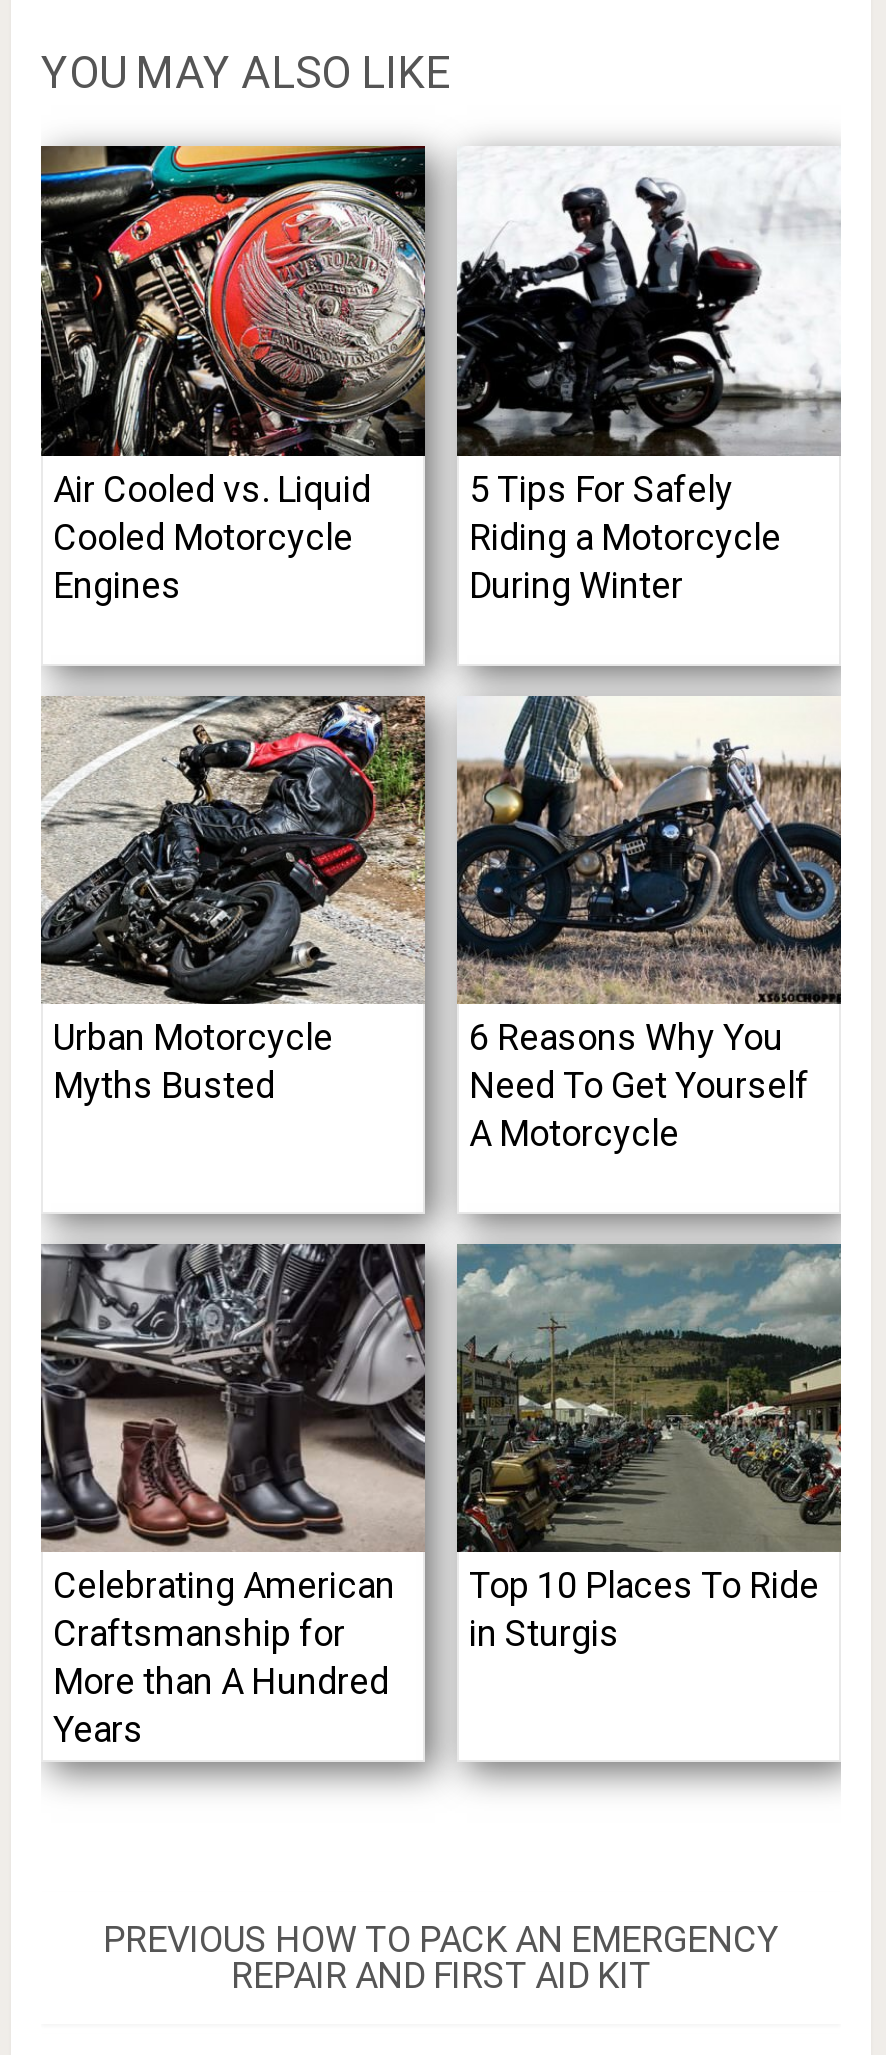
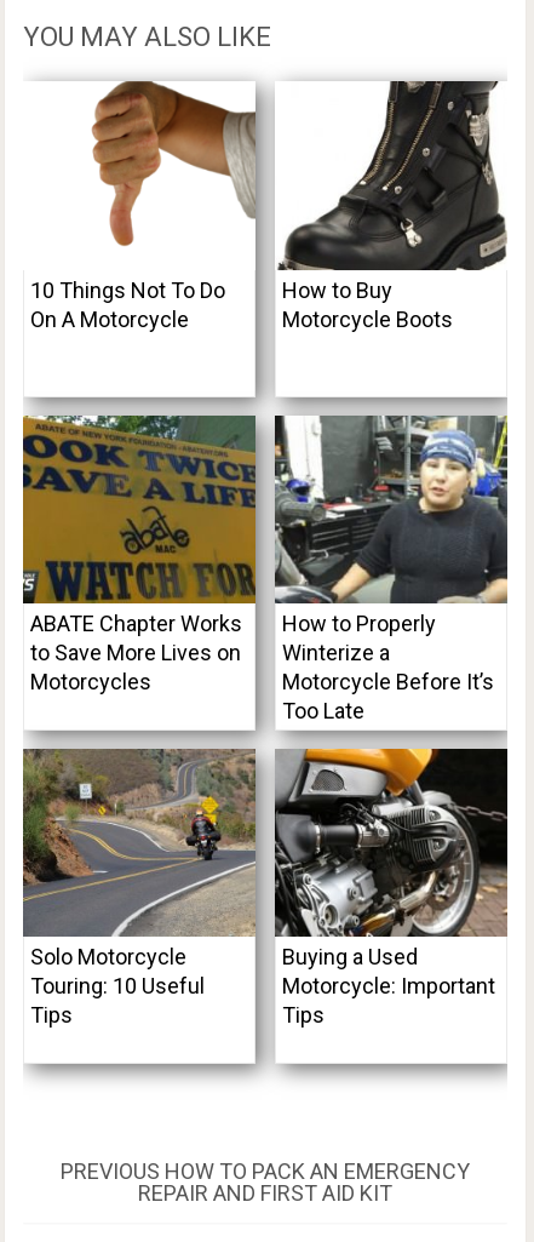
- [image]
- Air Cooled vs. Liquid
- Cooled Motorcycle
- Engines
+ [image]
+ 10 Things Not To Do
+ On A Motorcycle

- [image]
- 5 Tips For Safely
- Riding a Motorcycle
- During Winter
+ [image]
+ How to Buy
+ Motorcycle Boots

- [image]
- Urban Motorcycle
- Myths Busted
+ [image]
+ ABATE Chapter Works
+ to Save More Lives on
+ Motorcycles

- [image]
- 6 Reasons Why You
- Need To Get Yourself
- A Motorcycle
+ [image]
+ How to Properly
+ Winterize a
+ Motorcycle Before It’s
+ Too Late

- [image]
- Celebrating American
- Craftsmanship for
- More than A Hundred
- Years
+ [image]
+ Solo Motorcycle
+ Touring: 10 Useful
+ Tips

- [image]
- Top 10 Places To Ride
- in Sturgis
+ [image]
+ Buying a Used
+ Motorcycle: Important
+ Tips
